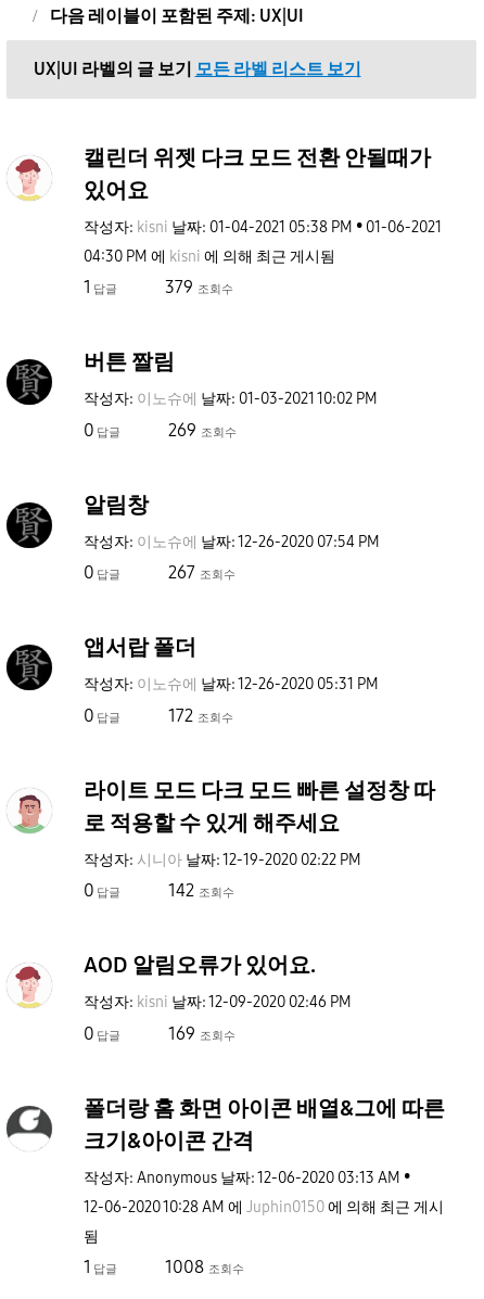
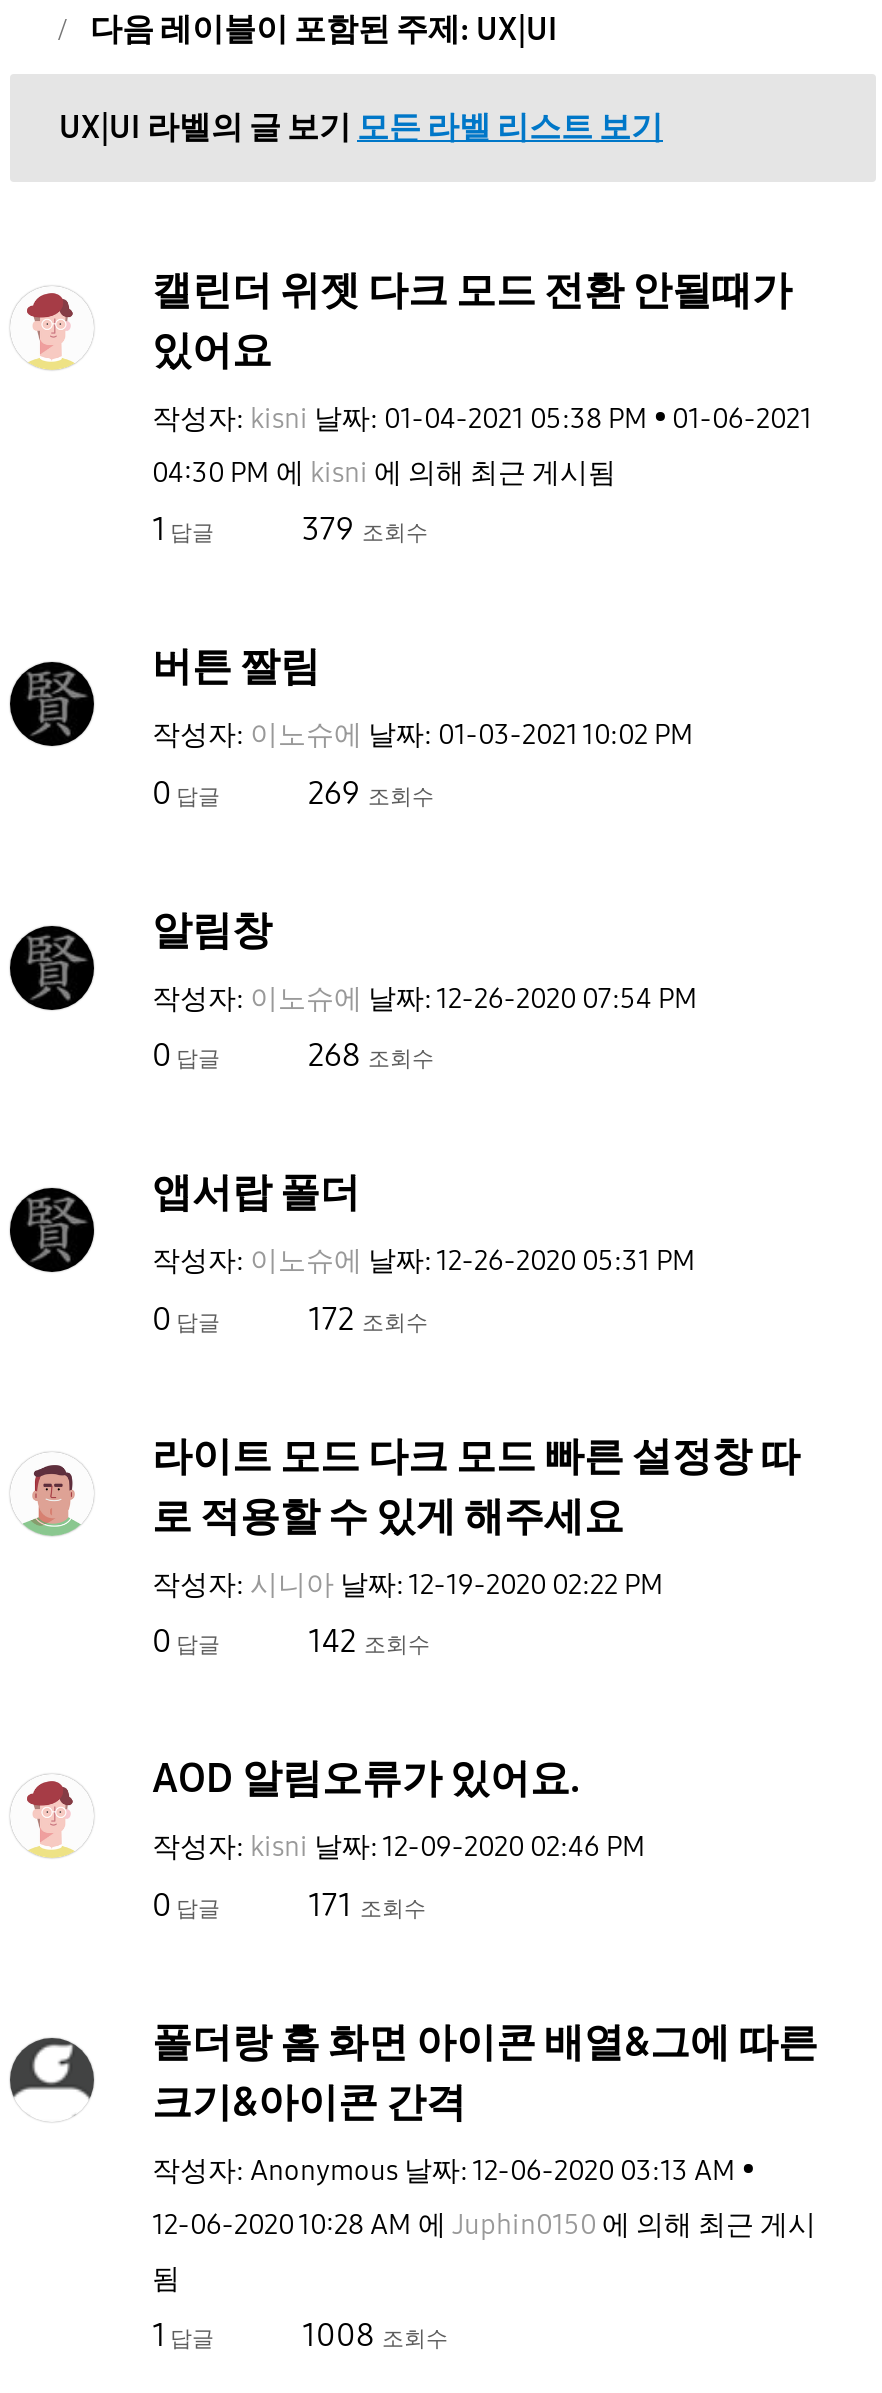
- 267 조회수
+ 268 조회수

- 169 조회수
+ 171 조회수
